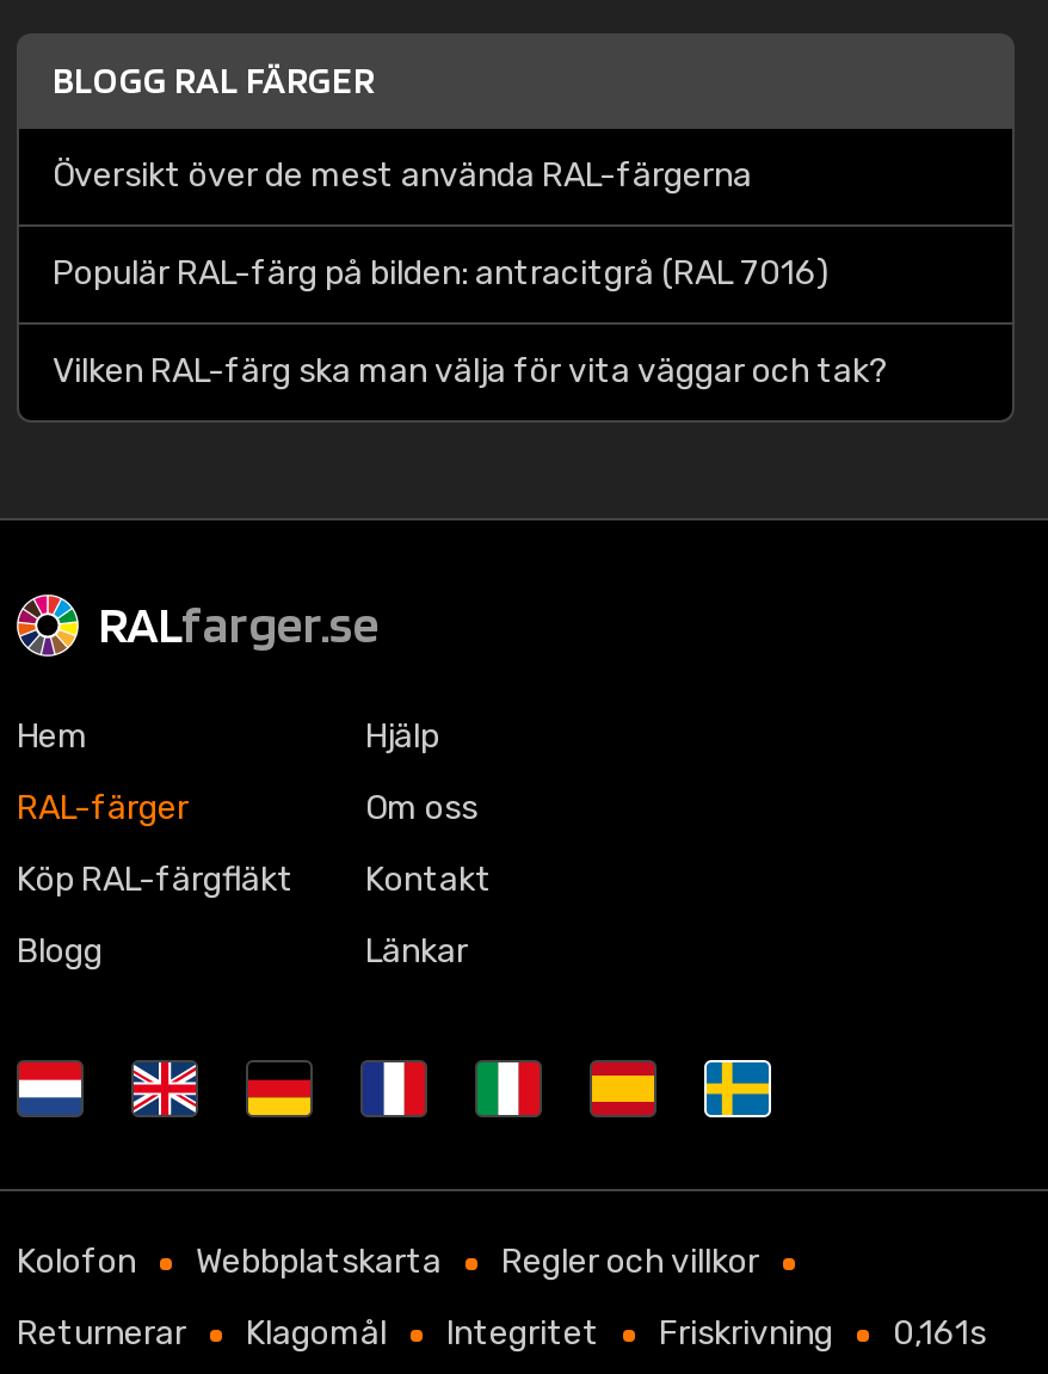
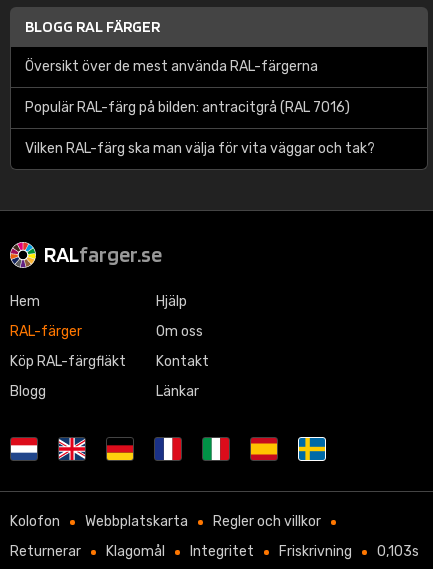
- Returnerar Klagomål Integritet Friskrivning 0,161s
+ Returnerar Klagomål Integritet Friskrivning 0,103s
